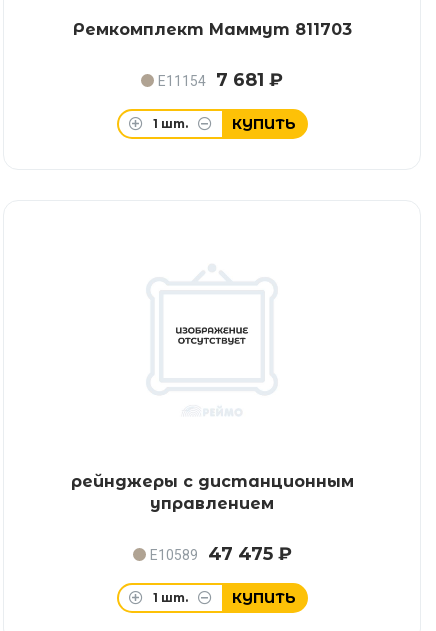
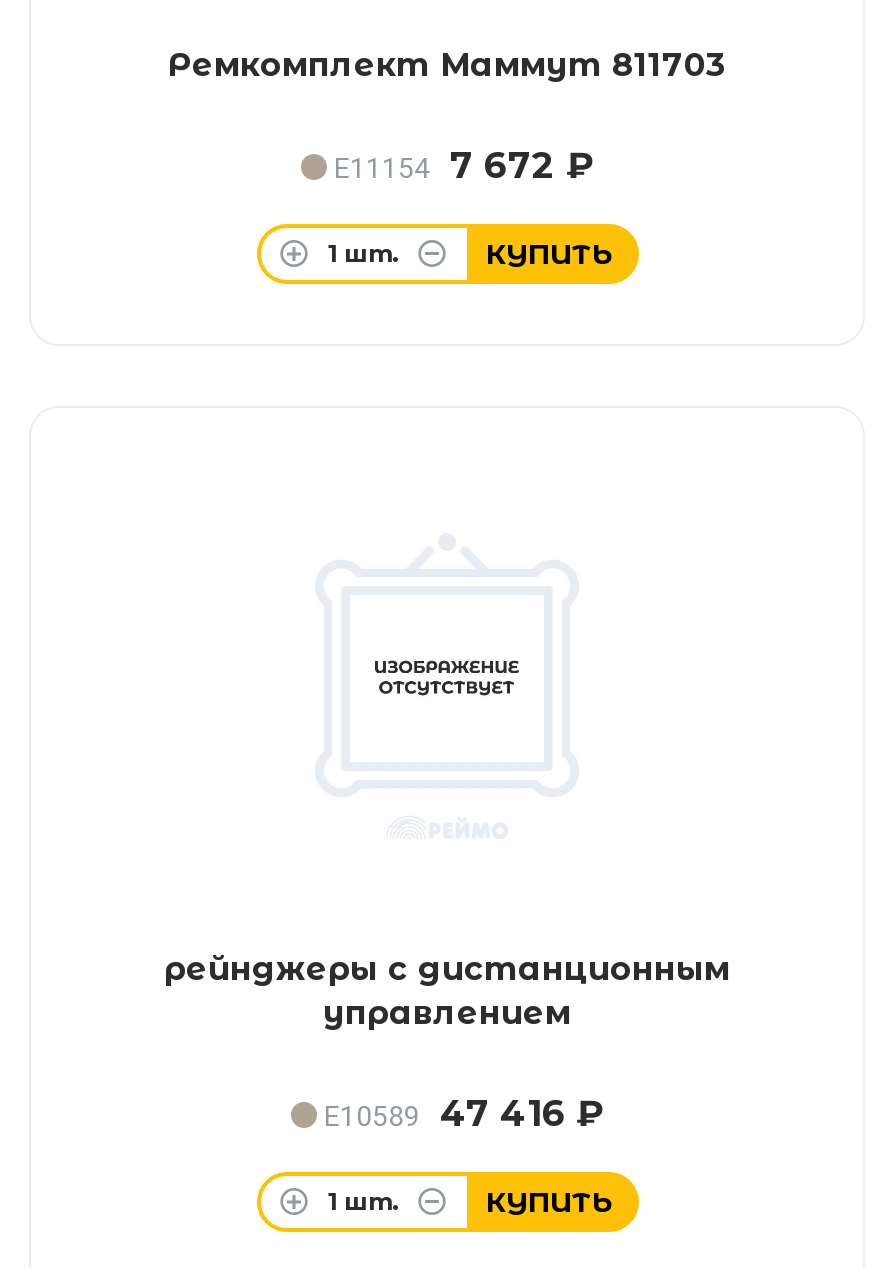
- E11154 7 681 ₽
+ E11154 7 672 ₽

- E10589 47 475 ₽
+ E10589 47 416 ₽
